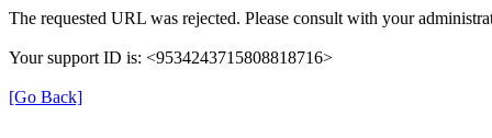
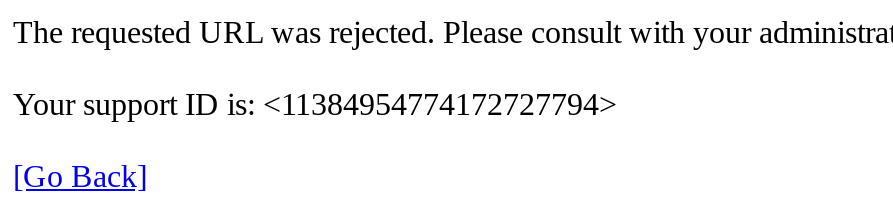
- Your support ID is: <9534243715808818716>
+ Your support ID is: <11384954774172727794>
